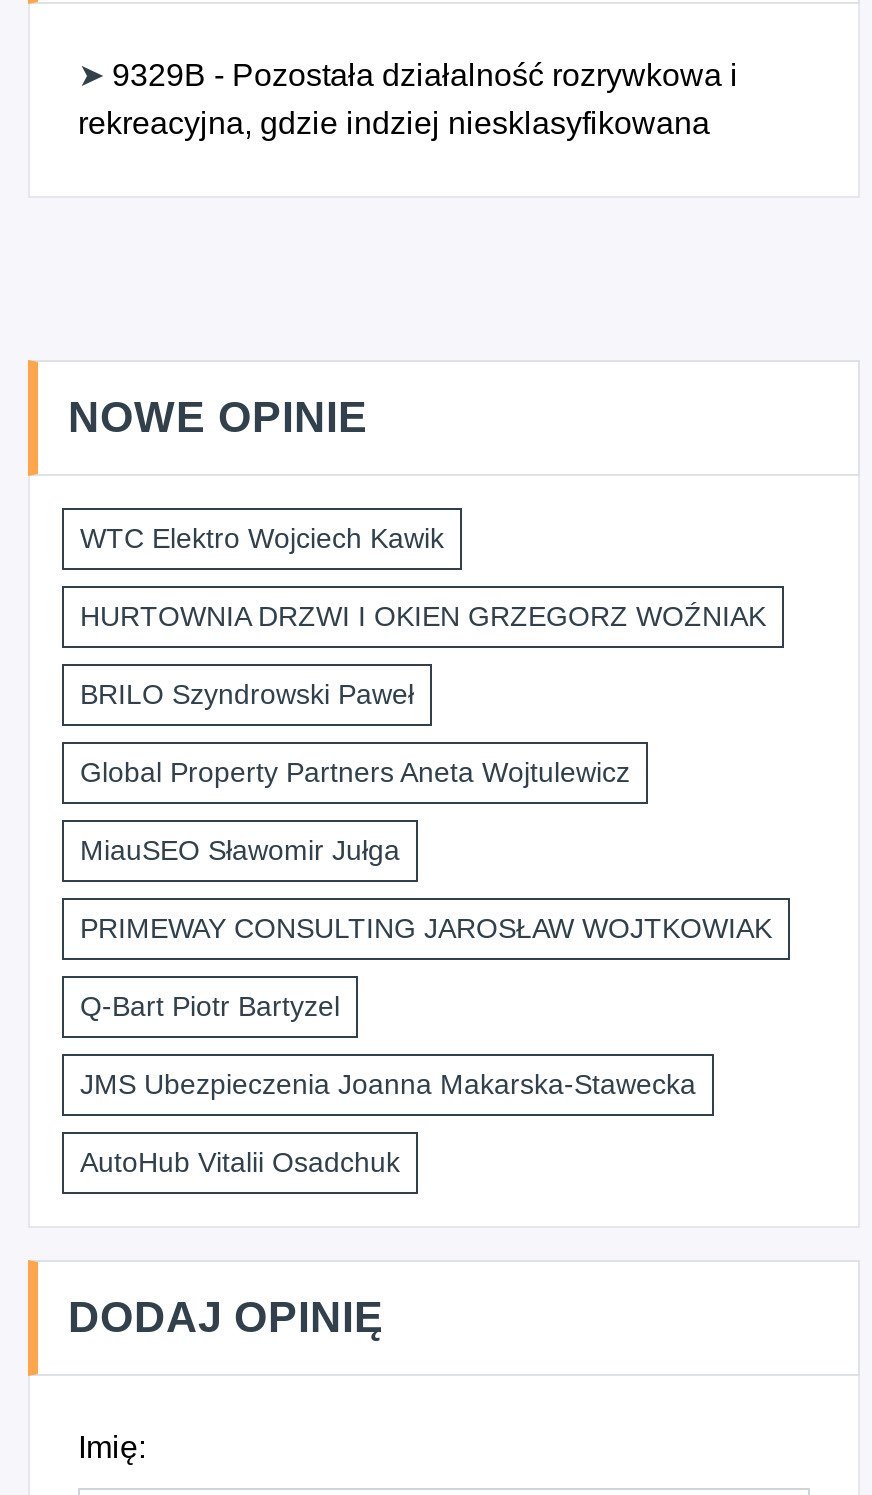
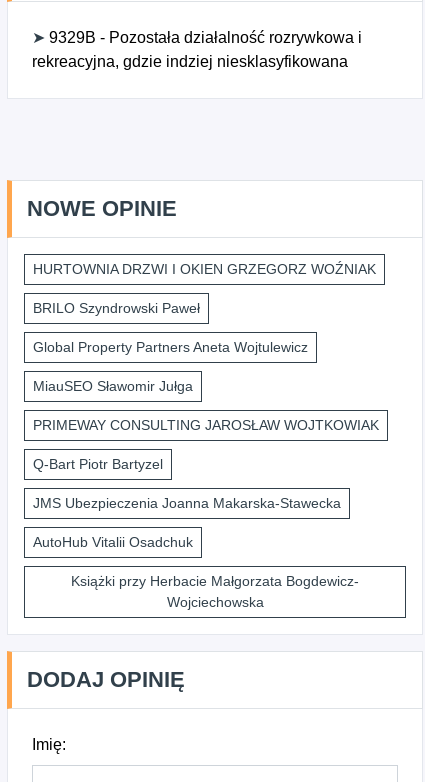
- WTC Elektro Wojciech Kawik

moved up: HURTOWNIA DRZWI I OKIEN GRZEGORZ WOŹNIAK | BRILO Szyndrowski Paweł | Global Property Partners Aneta Wojtulewicz | MiauSEO Sławomir Jułga | PRIMEWAY CONSULTING JAROSŁAW WOJTKOWIAK | Q-Bart Piotr Bartyzel | JMS Ubezpieczenia Joanna Makarska-Stawecka | AutoHub Vitalii Osadchuk

+ Książki przy Herbacie Małgorzata Bogdewicz-
+ Wojciechowska
